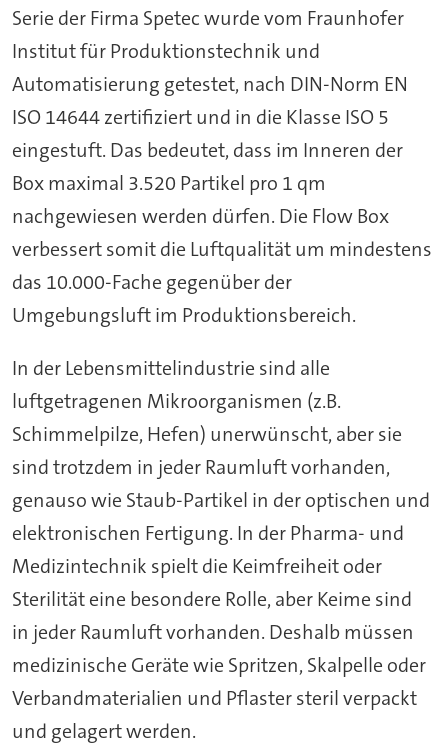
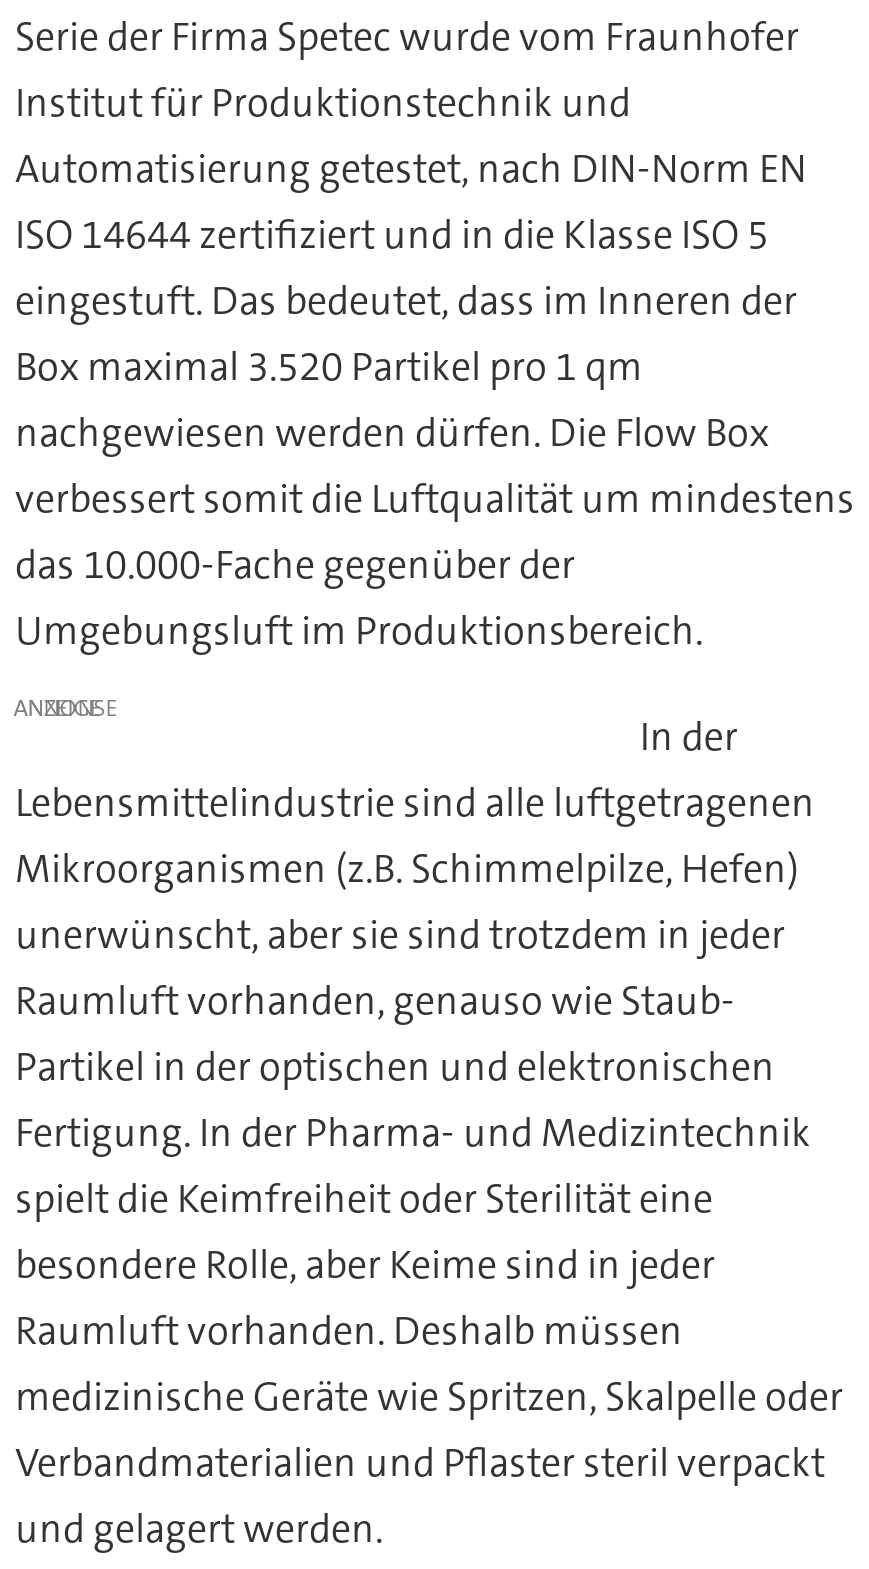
- In der Lebensmittelindustrie sind alle
- luftgetragenen Mikroorganismen (z.B.
- Schimmelpilze, Hefen) unerwünscht, aber sie
- sind trotzdem in jeder Raumluft vorhanden,
- genauso wie Staub-Partikel in der optischen und
- elektronischen Fertigung. In der Pharma- und
- Medizintechnik spielt die Keimfreiheit oder
- Sterilität eine besondere Rolle, aber Keime sind
- in jeder Raumluft vorhanden. Deshalb müssen
+ ANZEIGE
+ In der
+ Lebensmittelindustrie sind alle luftgetragenen
+ Mikroorganismen (z.B. Schimmelpilze, Hefen)
+ unerwünscht, aber sie sind trotzdem in jeder
+ Raumluft vorhanden, genauso wie Staub-
+ Partikel in der optischen und elektronischen
+ Fertigung. In der Pharma- und Medizintechnik
+ spielt die Keimfreiheit oder Sterilität eine
+ besondere Rolle, aber Keime sind in jeder
+ Raumluft vorhanden. Deshalb müssen
